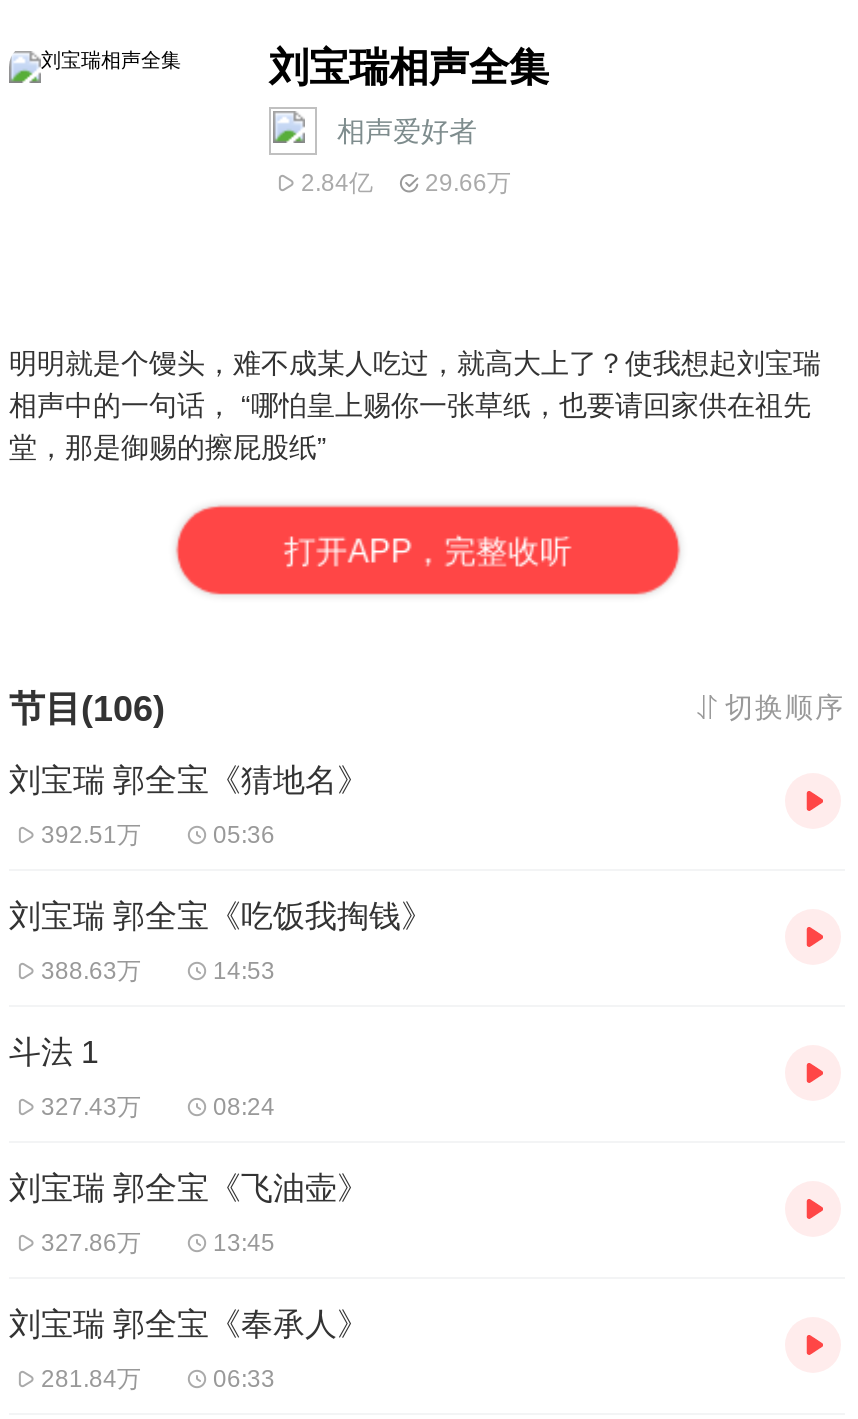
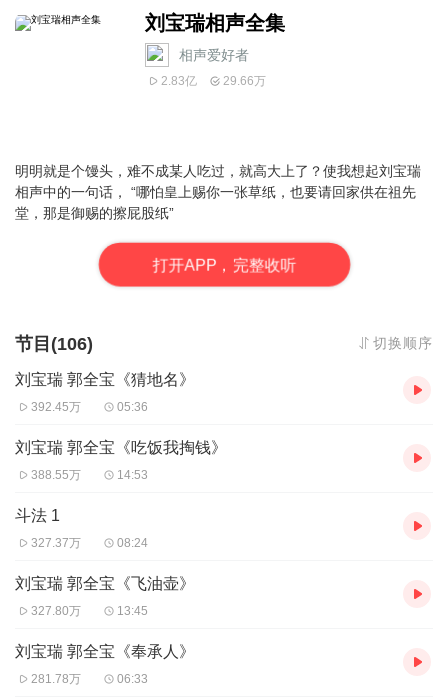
- 2.84亿 29.66万
+ 2.83亿 29.66万

- 392.51万
+ 392.45万

- 388.63万
+ 388.55万

- 327.43万
+ 327.37万

- 327.86万
+ 327.80万

- 281.84万
+ 281.78万
